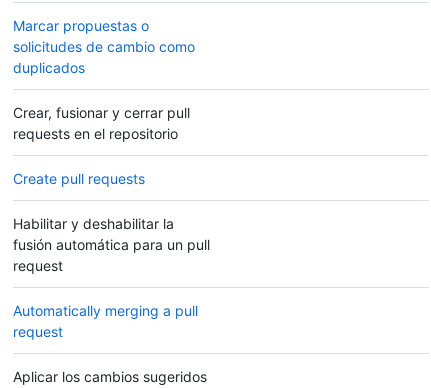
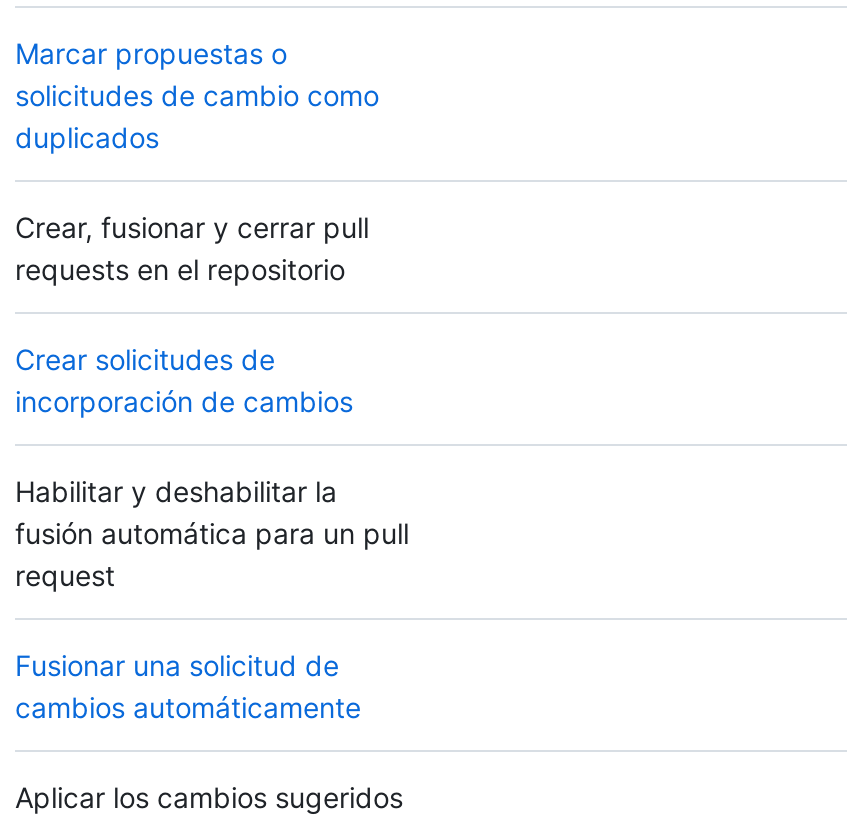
- Create pull requests
+ Crear solicitudes de
+ incorporación de cambios

- Automatically merging a pull
- request
+ Fusionar una solicitud de
+ cambios automáticamente
